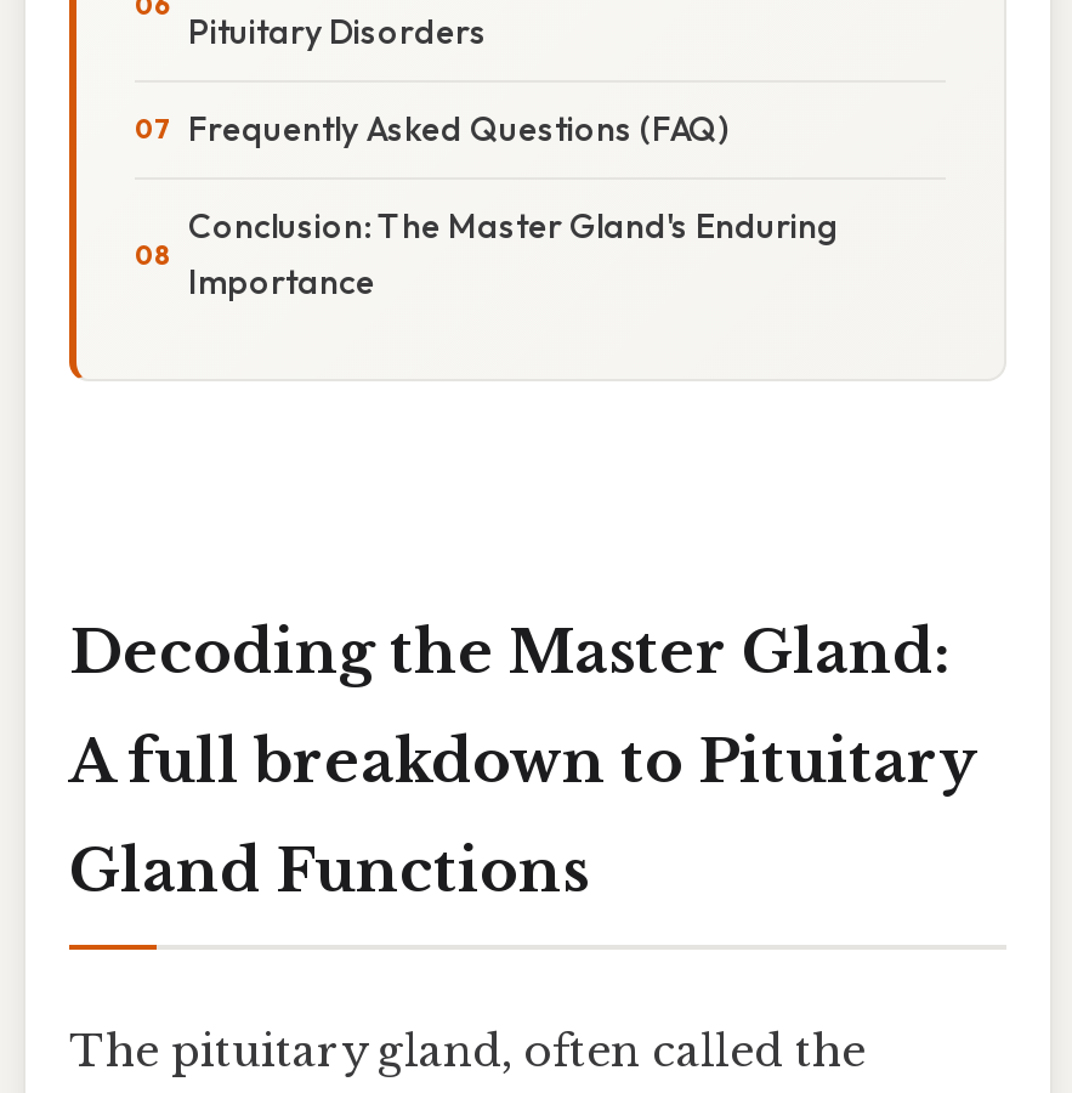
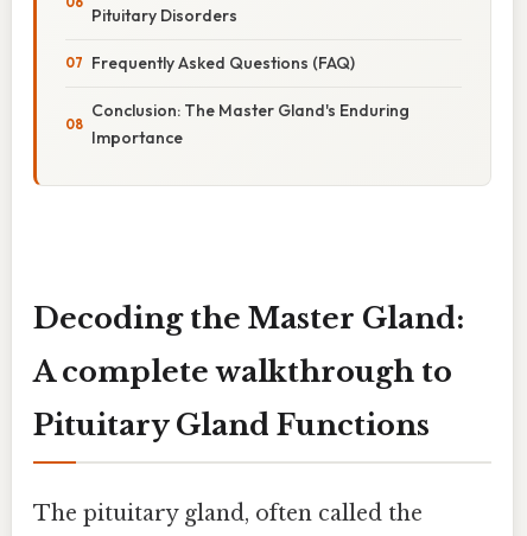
- A full breakdown to Pituitary
+ A complete walkthrough to

- Gland Functions
+ Pituitary Gland Functions
